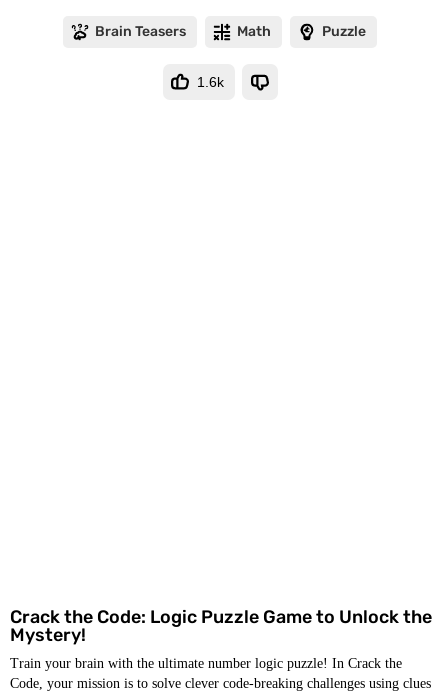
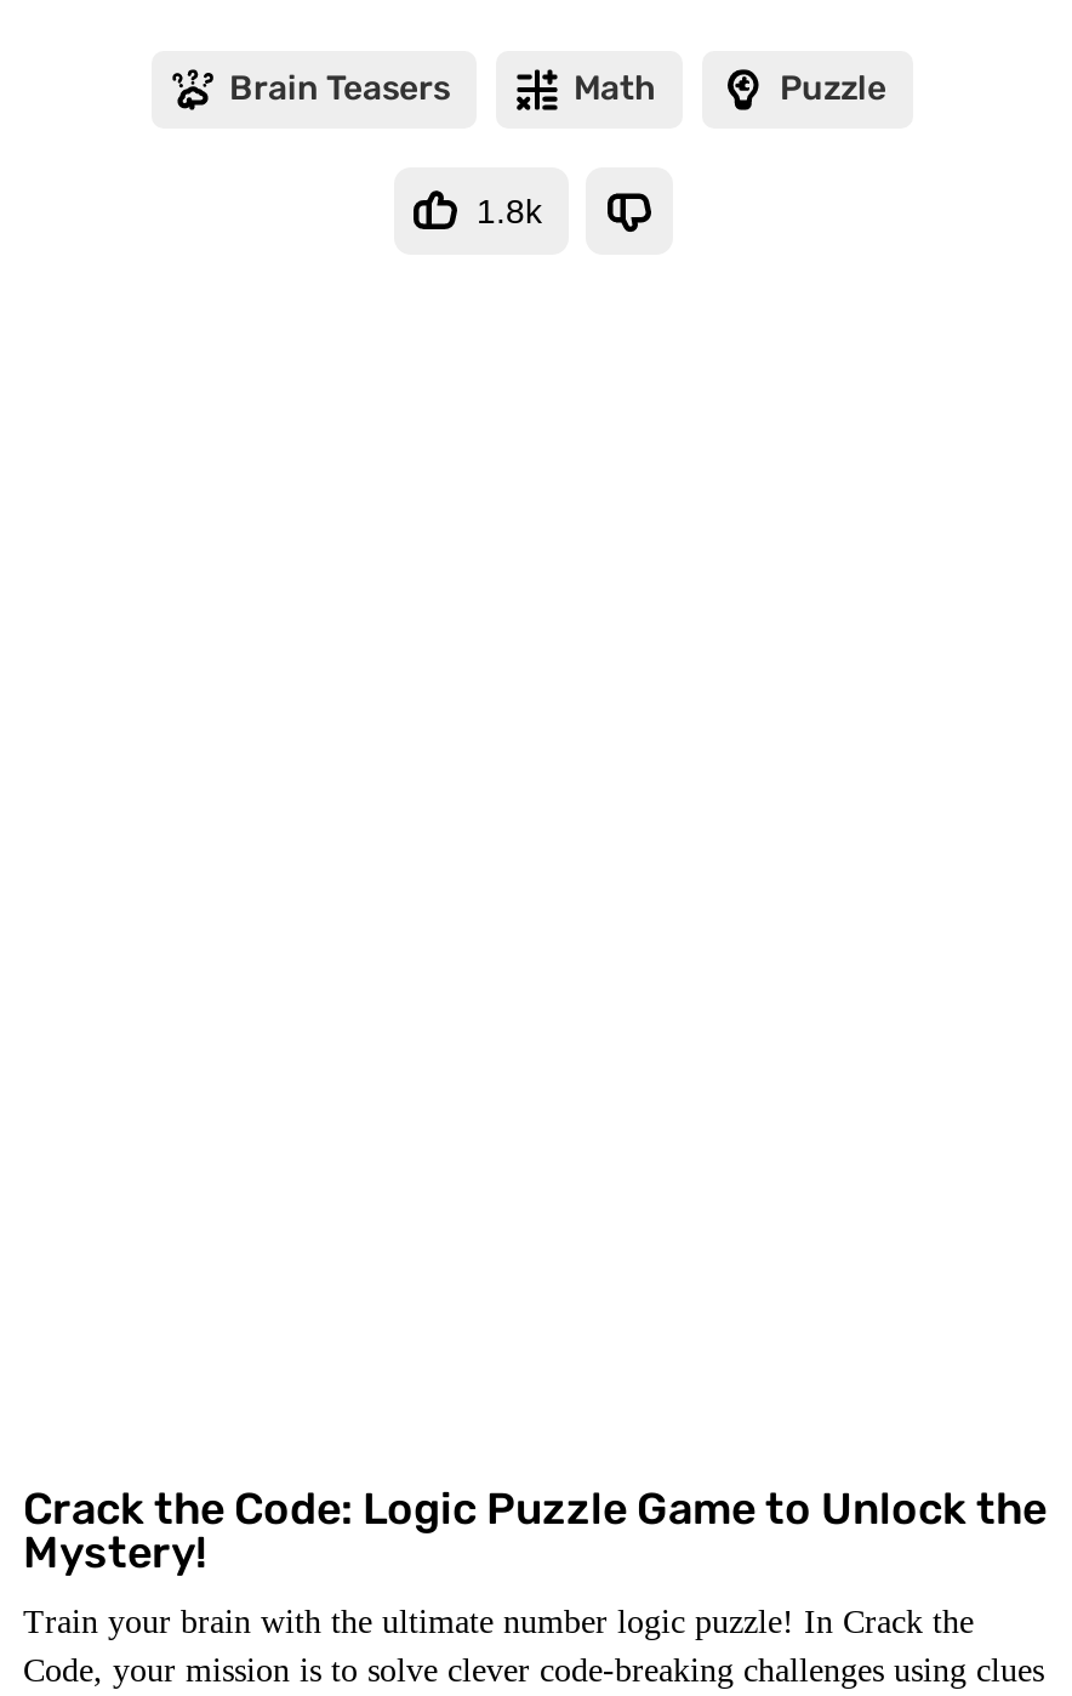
- 1.6k
+ 1.8k
